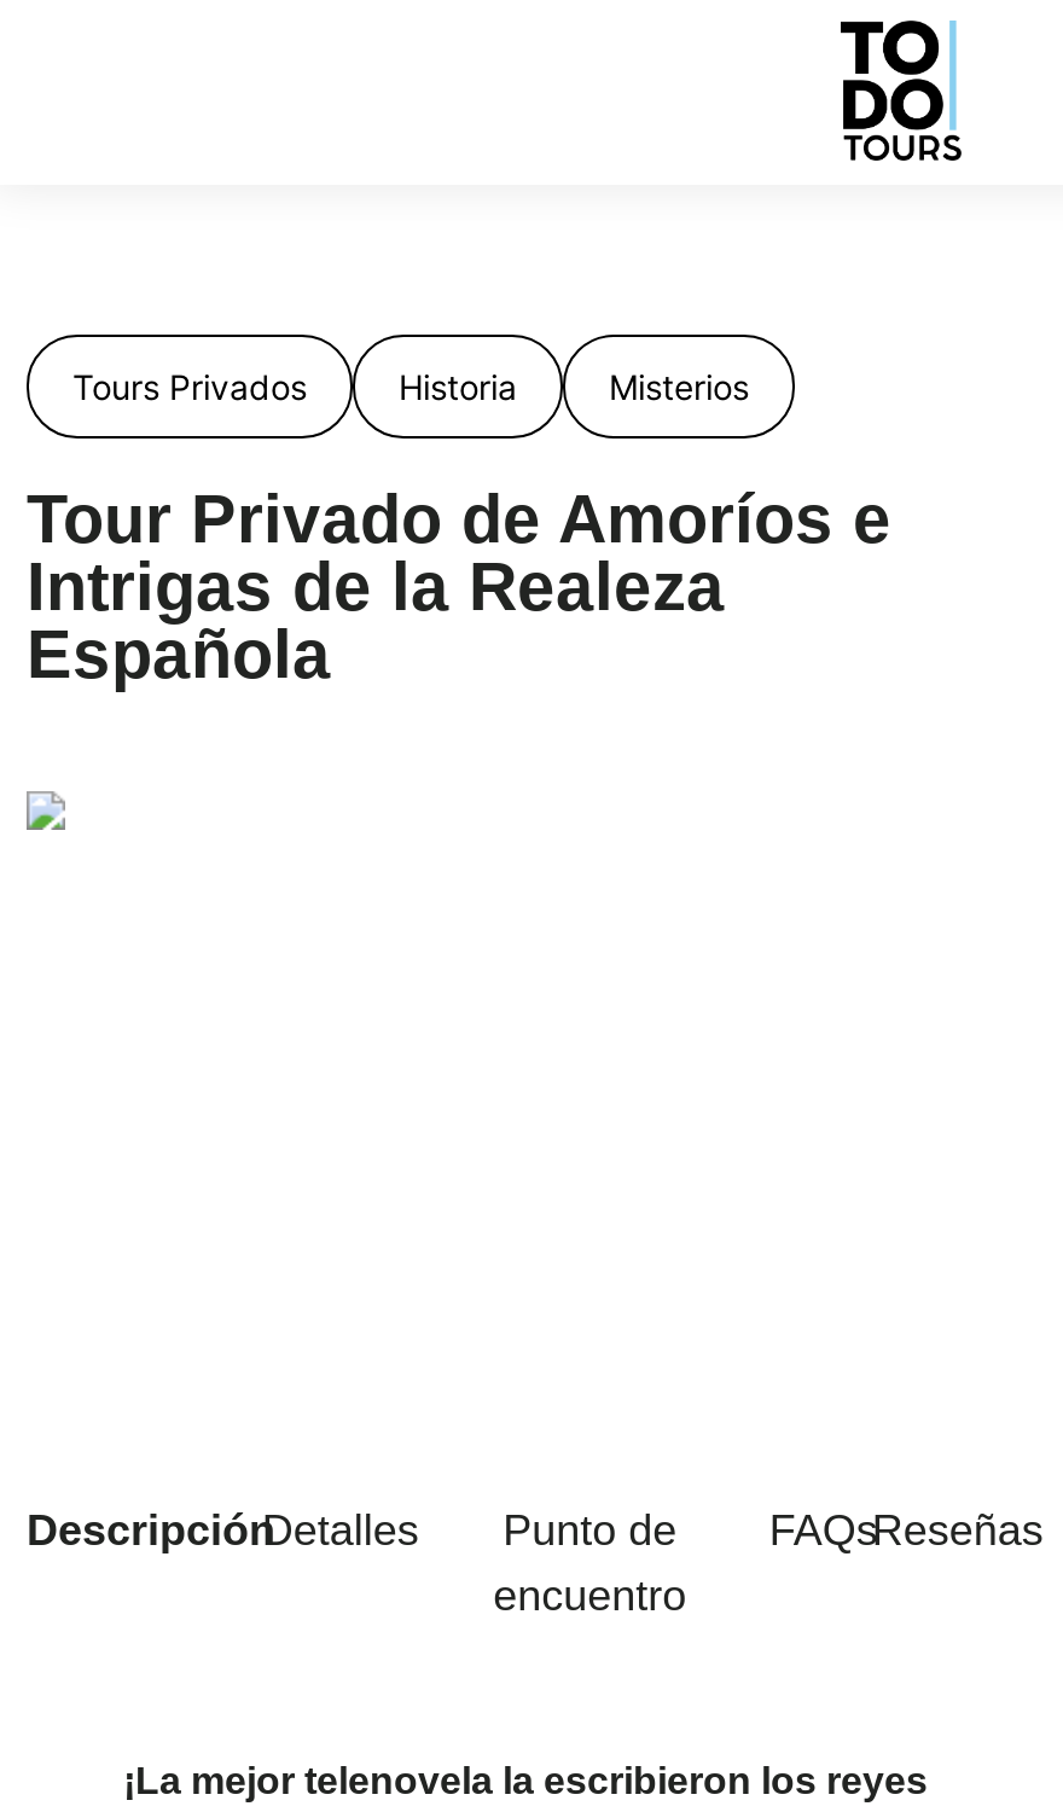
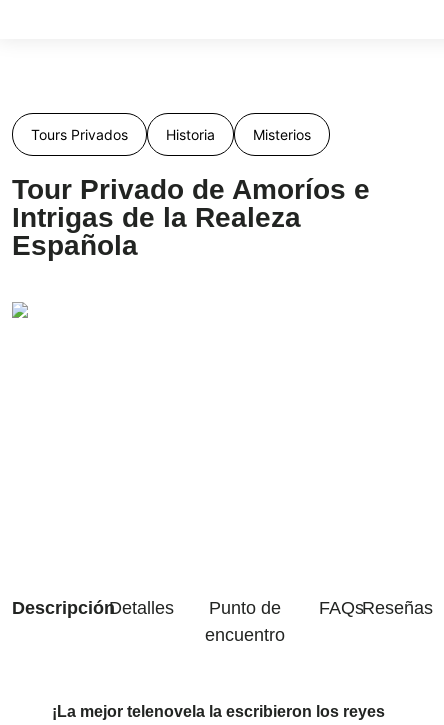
- [image]
